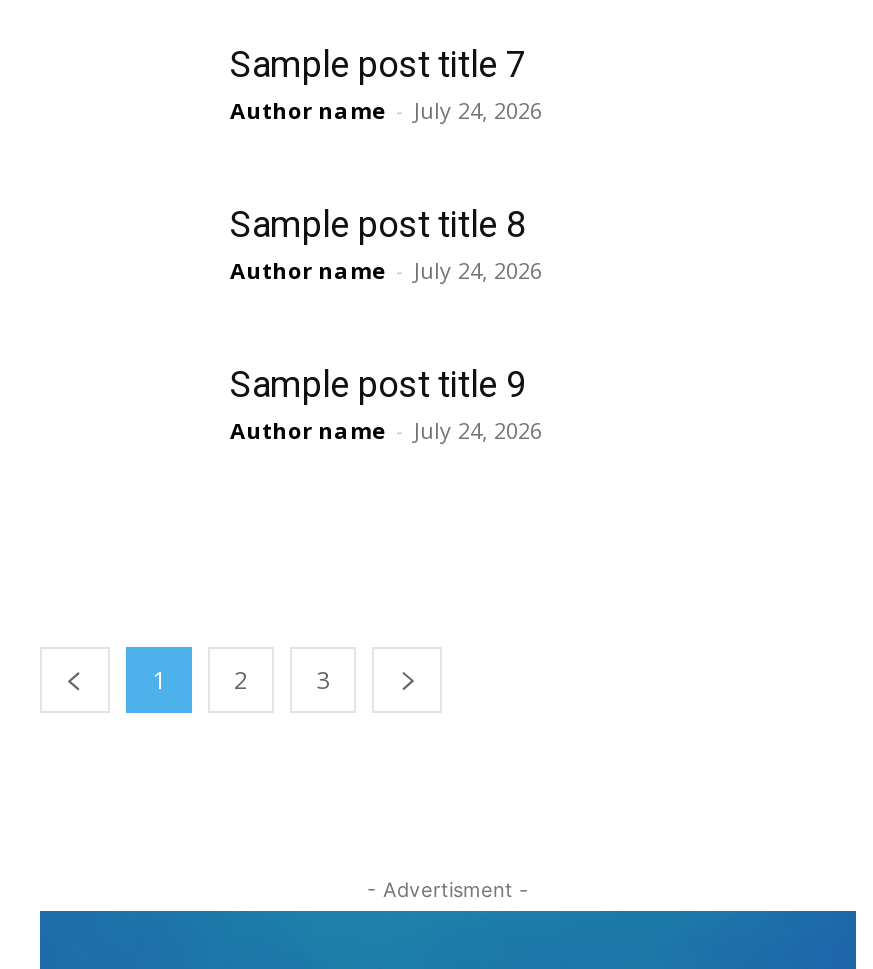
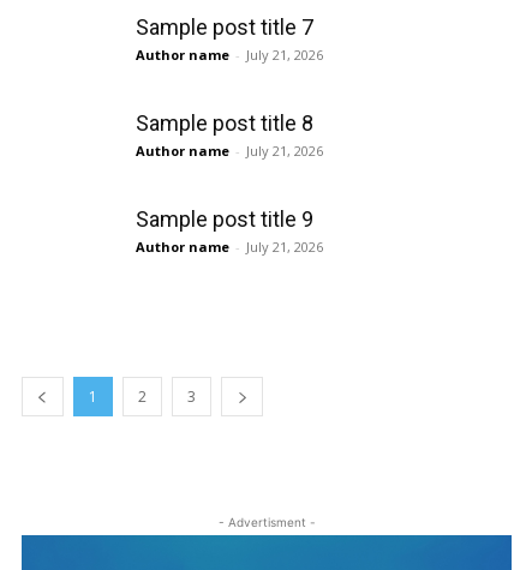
- Author name - July 24, 2026
+ Author name - July 21, 2026

- Author name - July 24, 2026
+ Author name - July 21, 2026

- Author name - July 24, 2026
+ Author name - July 21, 2026
